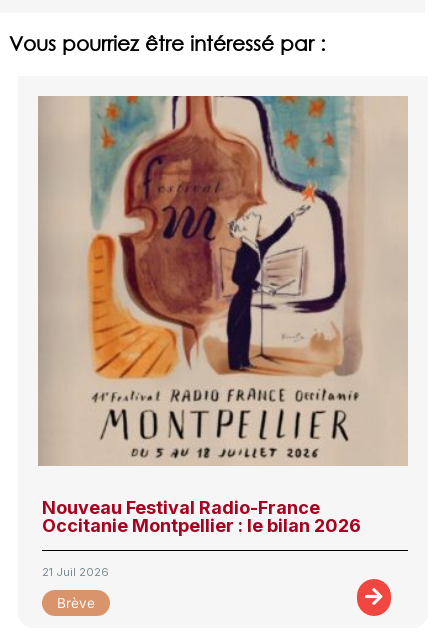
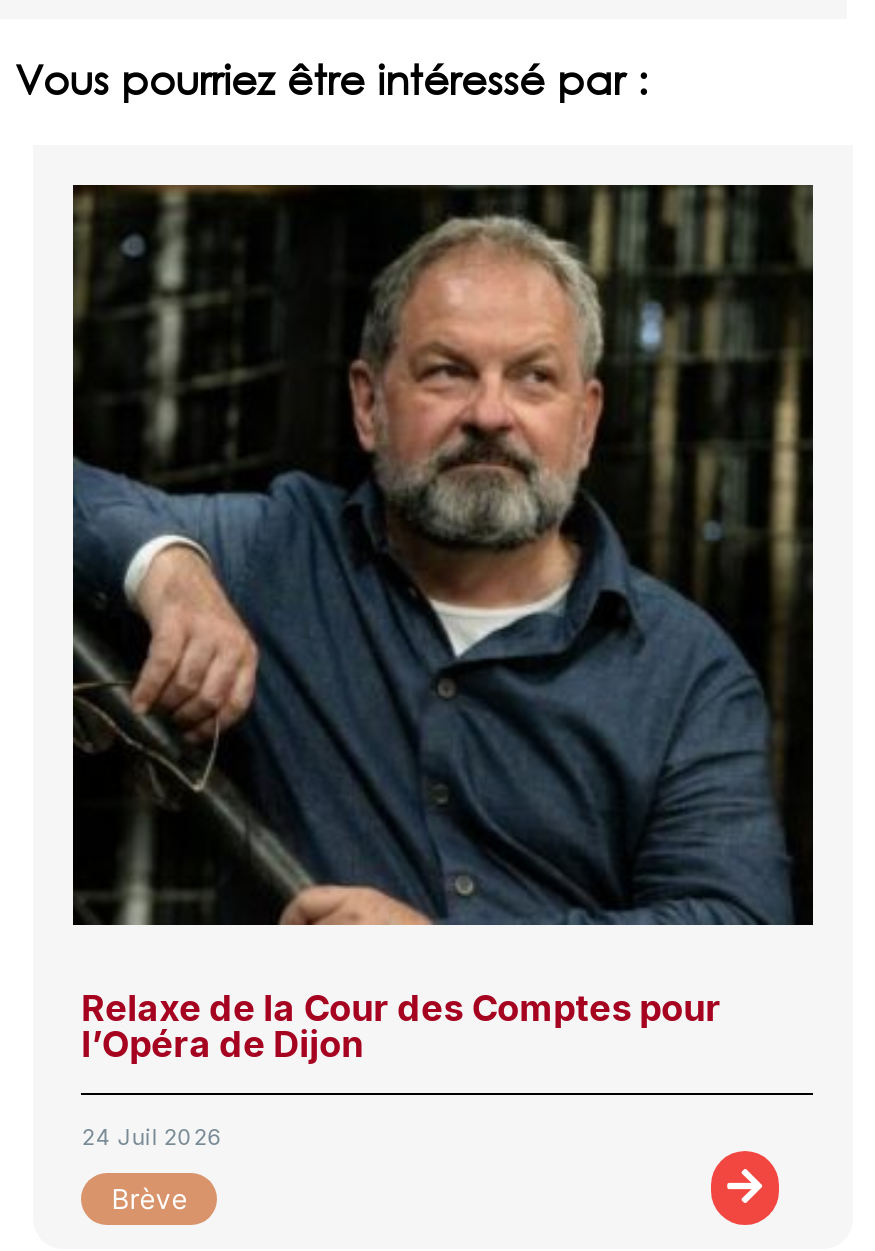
- [image]
- Nouveau Festival Radio-France
- Occitanie Montpellier : le bilan 2026
+ [image]
+ Relaxe de la Cour des Comptes pour
+ l’Opéra de Dijon

- 21 Juil 2026
+ 24 Juil 2026
